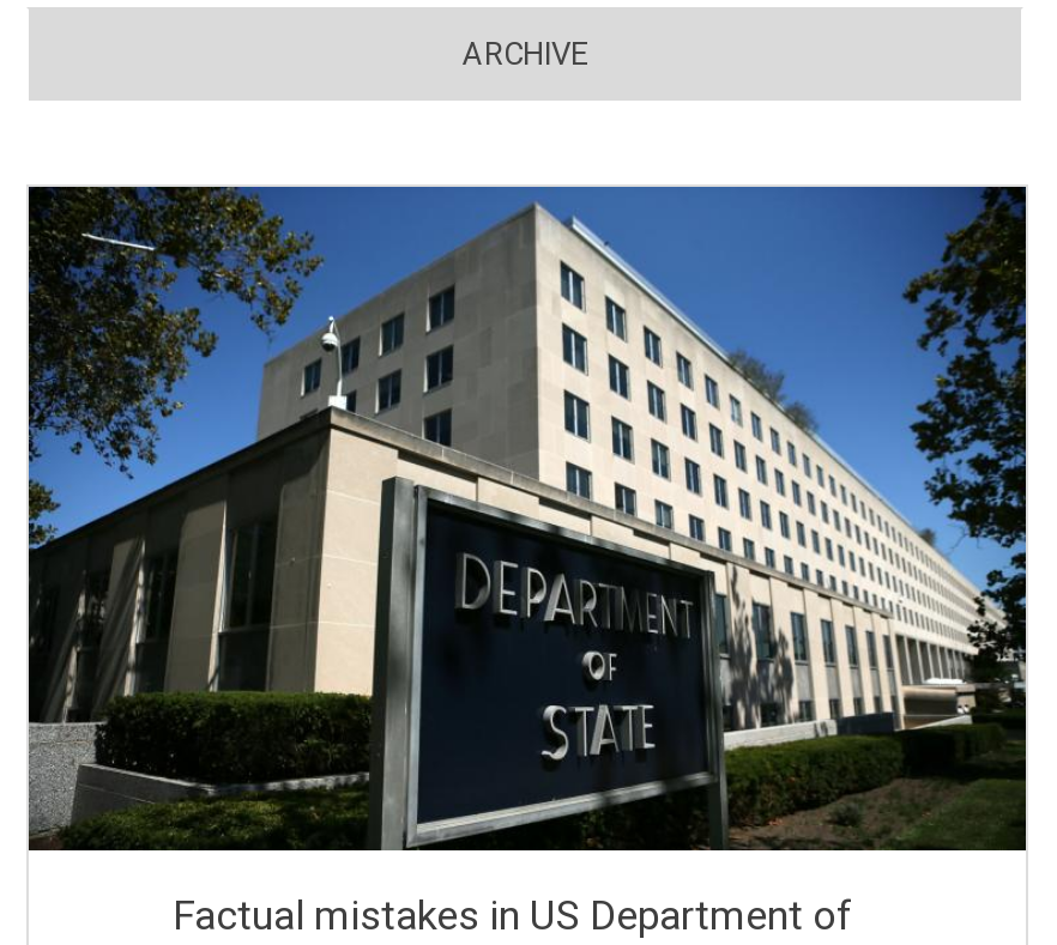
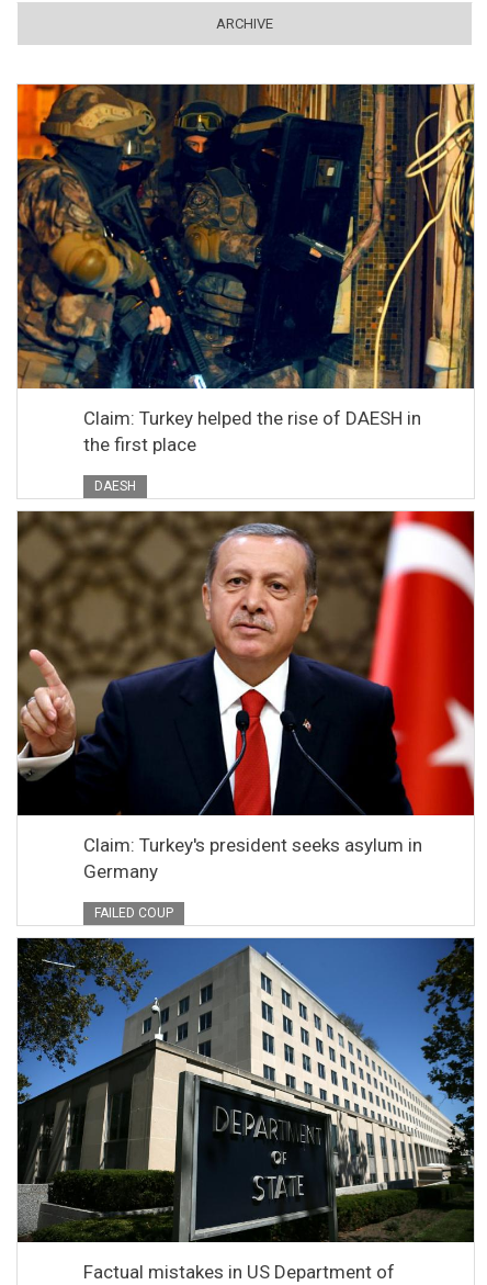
+ [image]
+ Claim: Turkey helped the rise of DAESH in
+ the first place
+ DAESH

+ [image]
+ Claim: Turkey's president seeks asylum in
+ Germany
+ FAILED COUP
